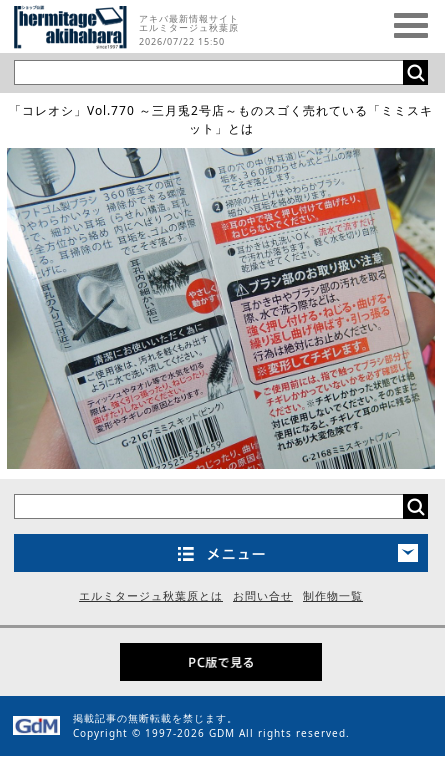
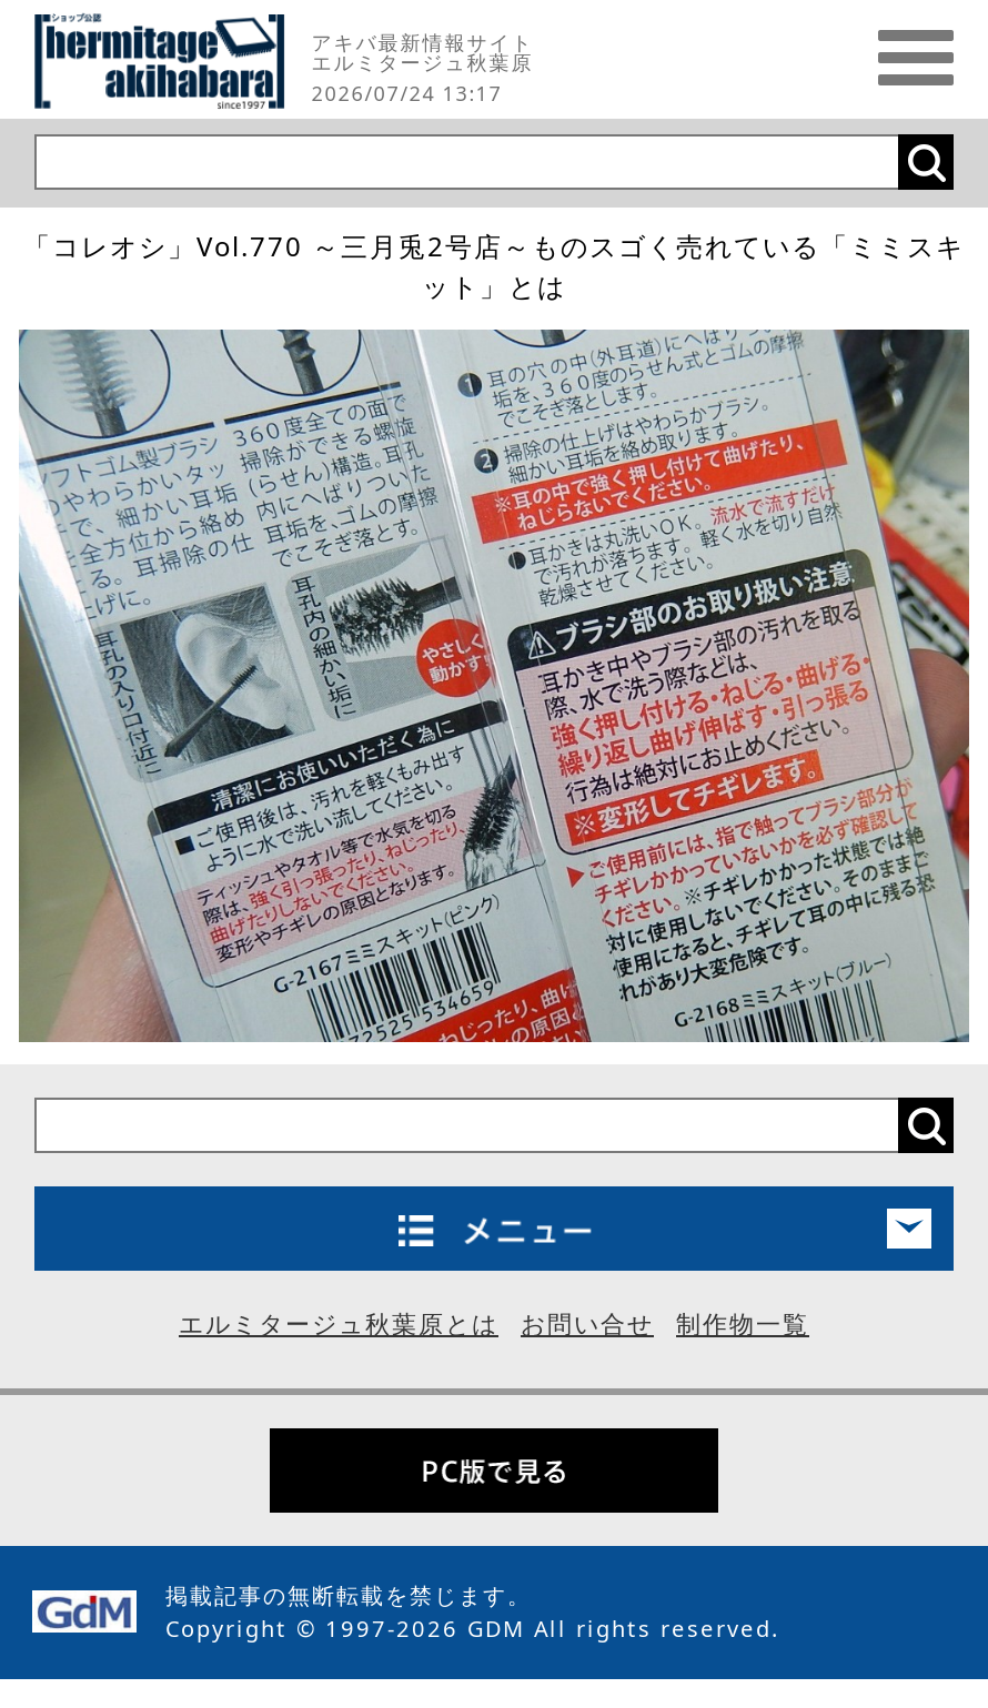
- 2026/07/22 15:50
+ 2026/07/24 13:17
